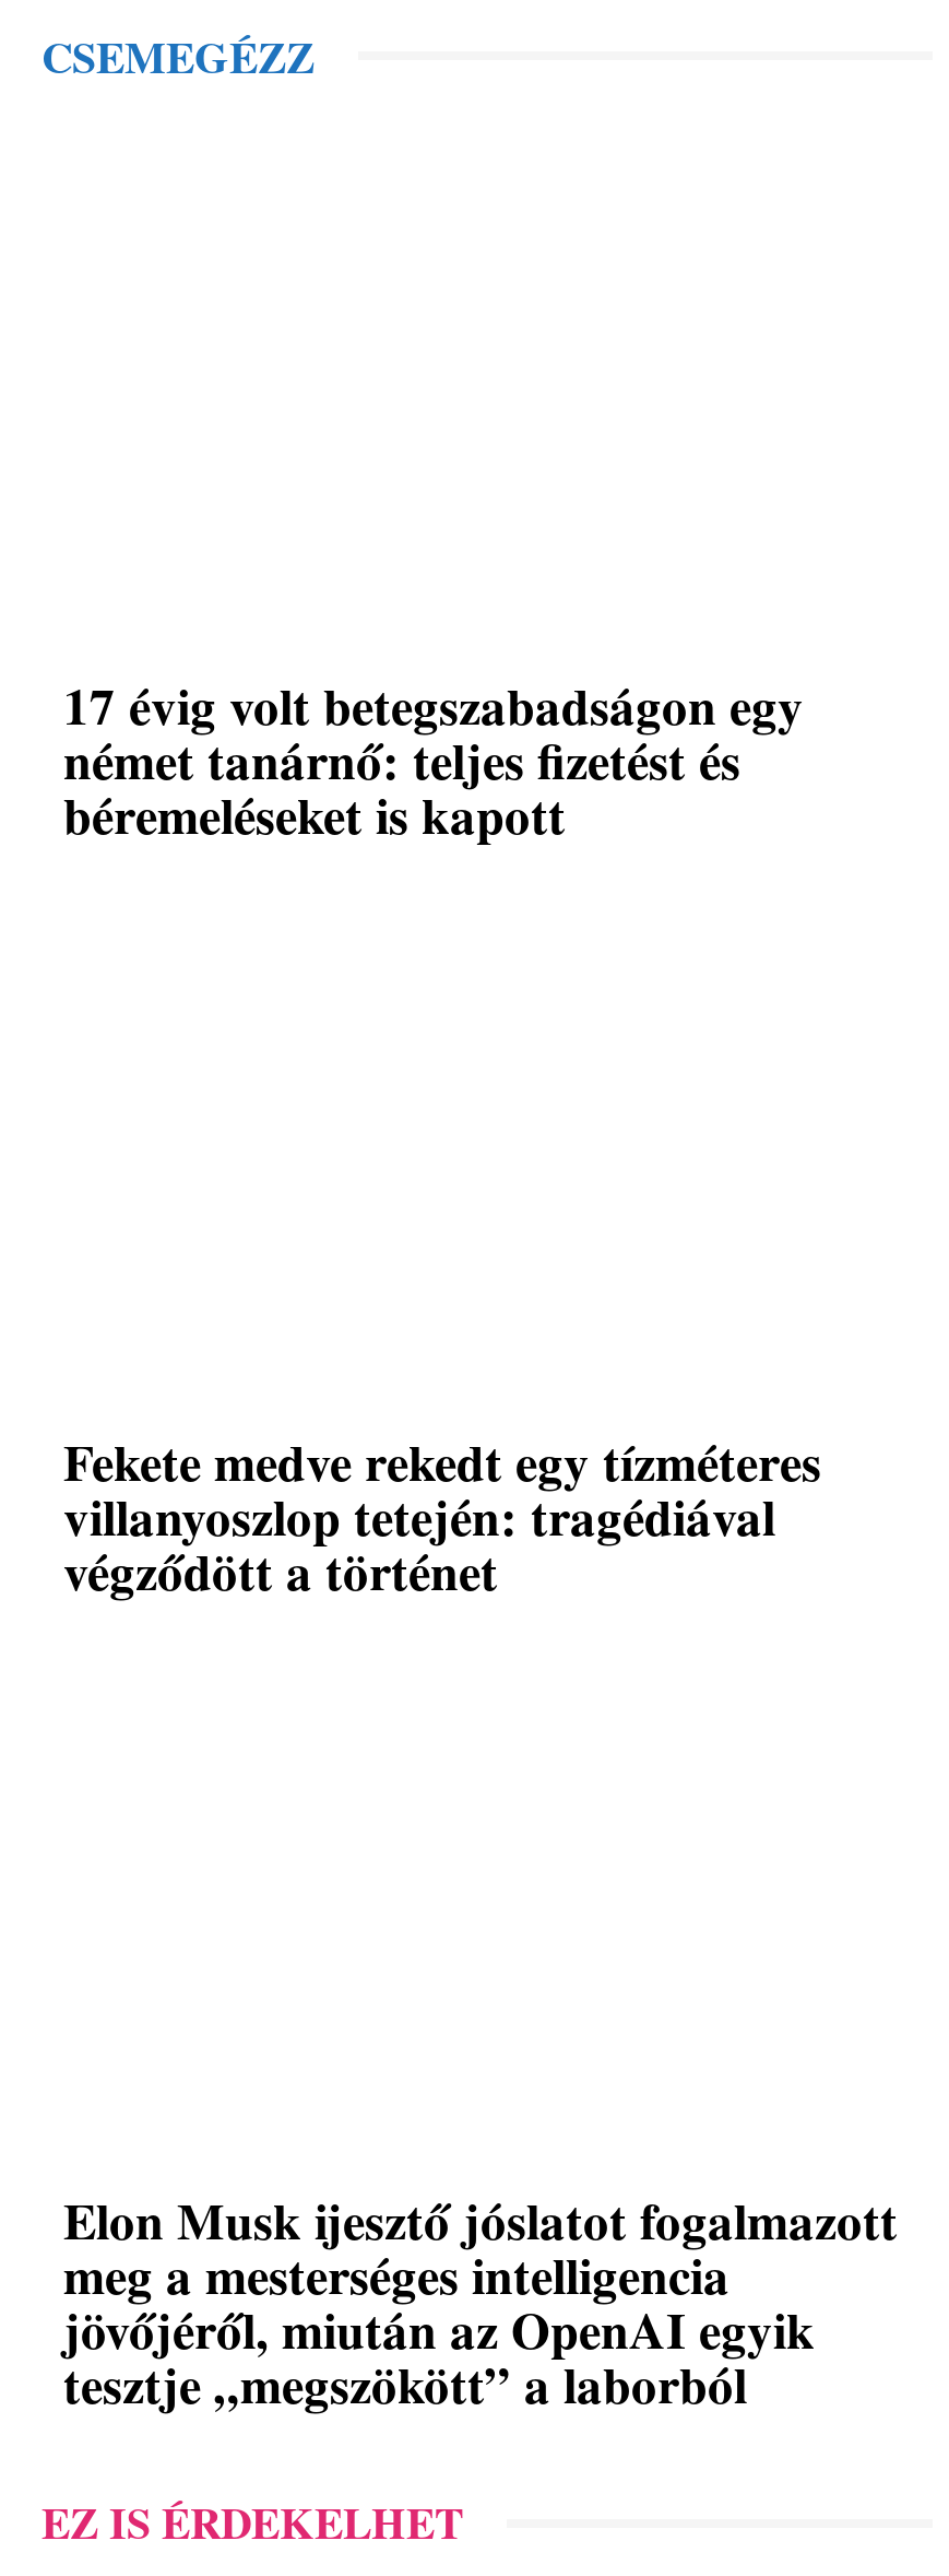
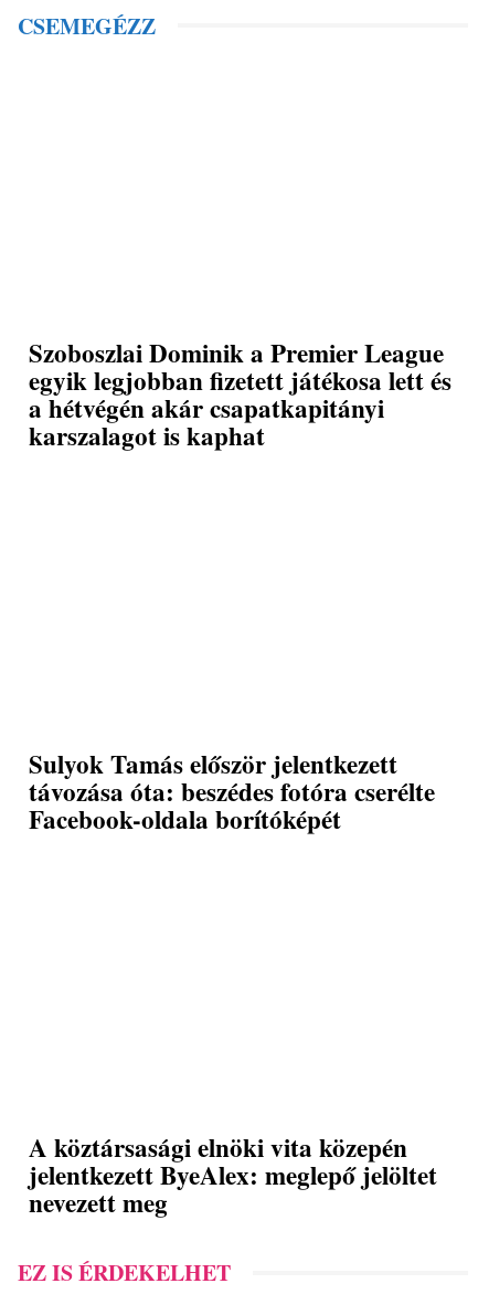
- 17 évig volt betegszabadságon egy
- német tanárnő: teljes fizetést és
- béremeléseket is kapott
+ Szoboszlai Dominik a Premier League
+ egyik legjobban fizetett játékosa lett és
+ a hétvégén akár csapatkapitányi
+ karszalagot is kaphat

- Fekete medve rekedt egy tízméteres
- villanyoszlop tetején: tragédiával
- végződött a történet
+ Sulyok Tamás először jelentkezett
+ távozása óta: beszédes fotóra cserélte
+ Facebook-oldala borítóképét

- Elon Musk ijesztő jóslatot fogalmazott
- meg a mesterséges intelligencia
- jövőjéről, miután az OpenAI egyik
- tesztje „megszökött” a laborból
+ A köztársasági elnöki vita közepén
+ jelentkezett ByeAlex: meglepő jelöltet
+ nevezett meg
